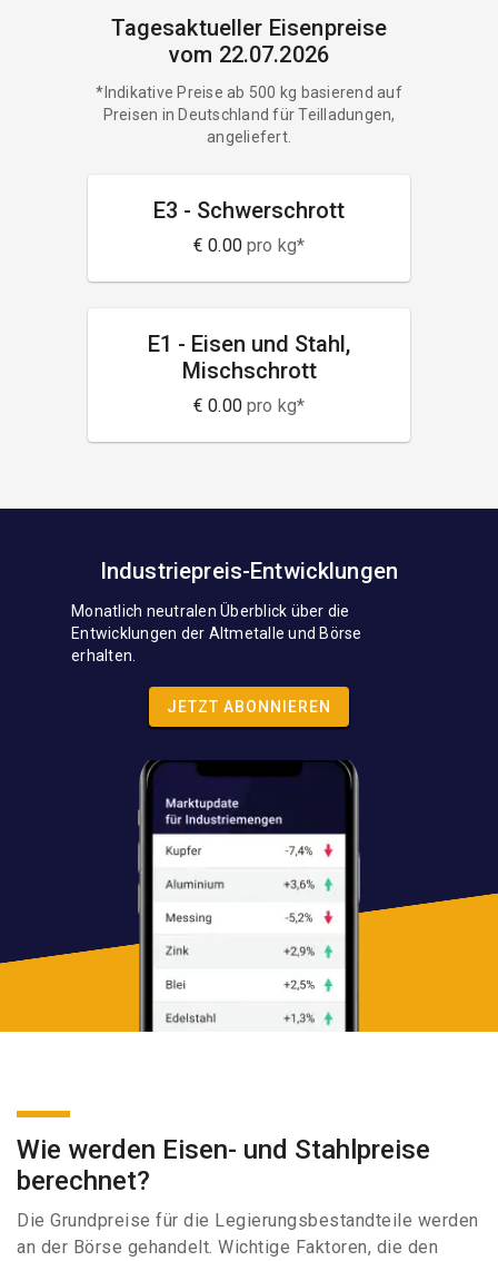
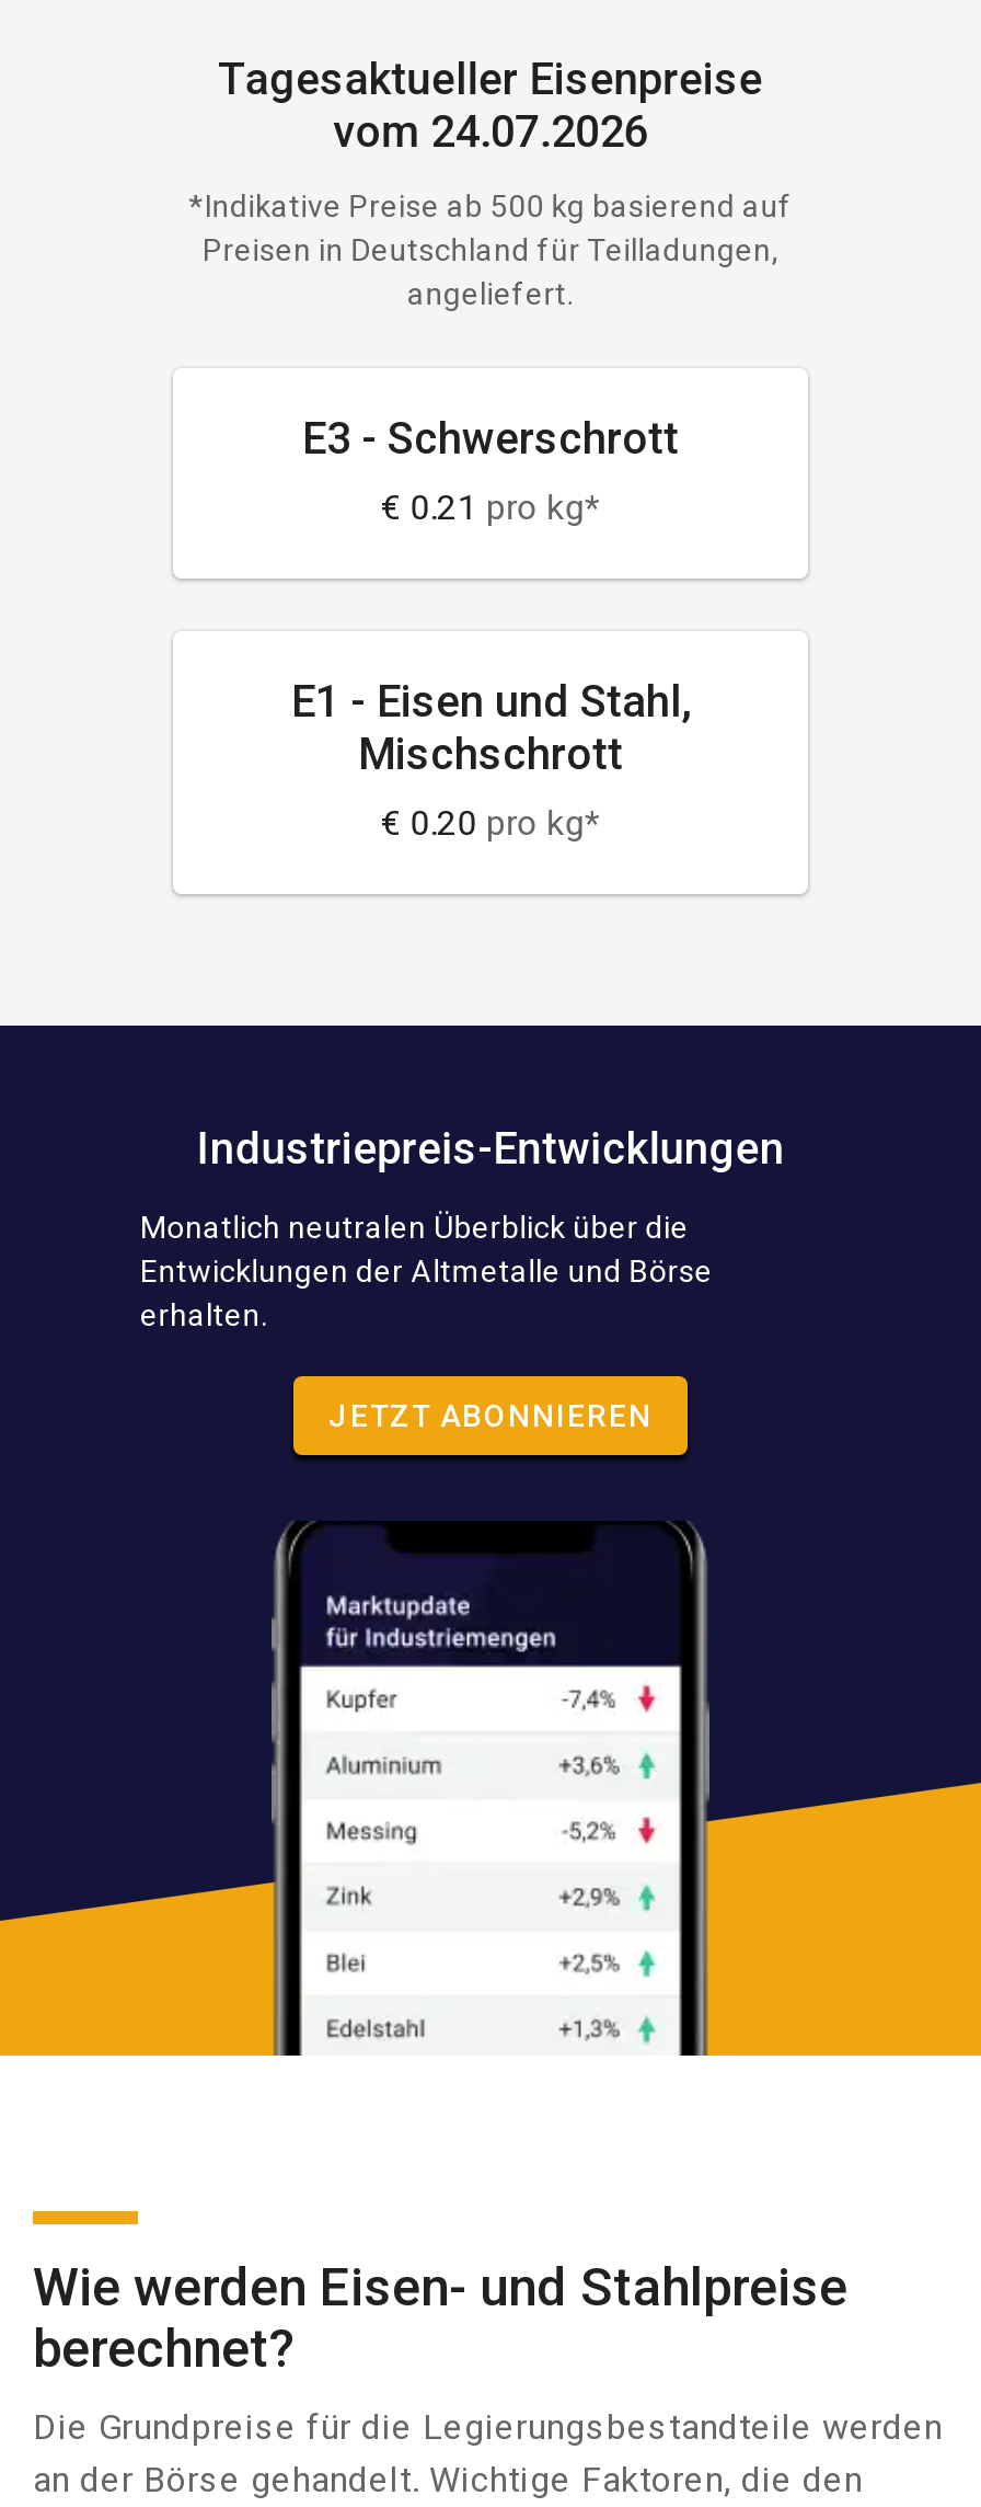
- vom 22.07.2026
+ vom 24.07.2026

- €0.00 pro kg*
+ €0.21 pro kg*

- €0.00 pro kg*
+ €0.20 pro kg*
